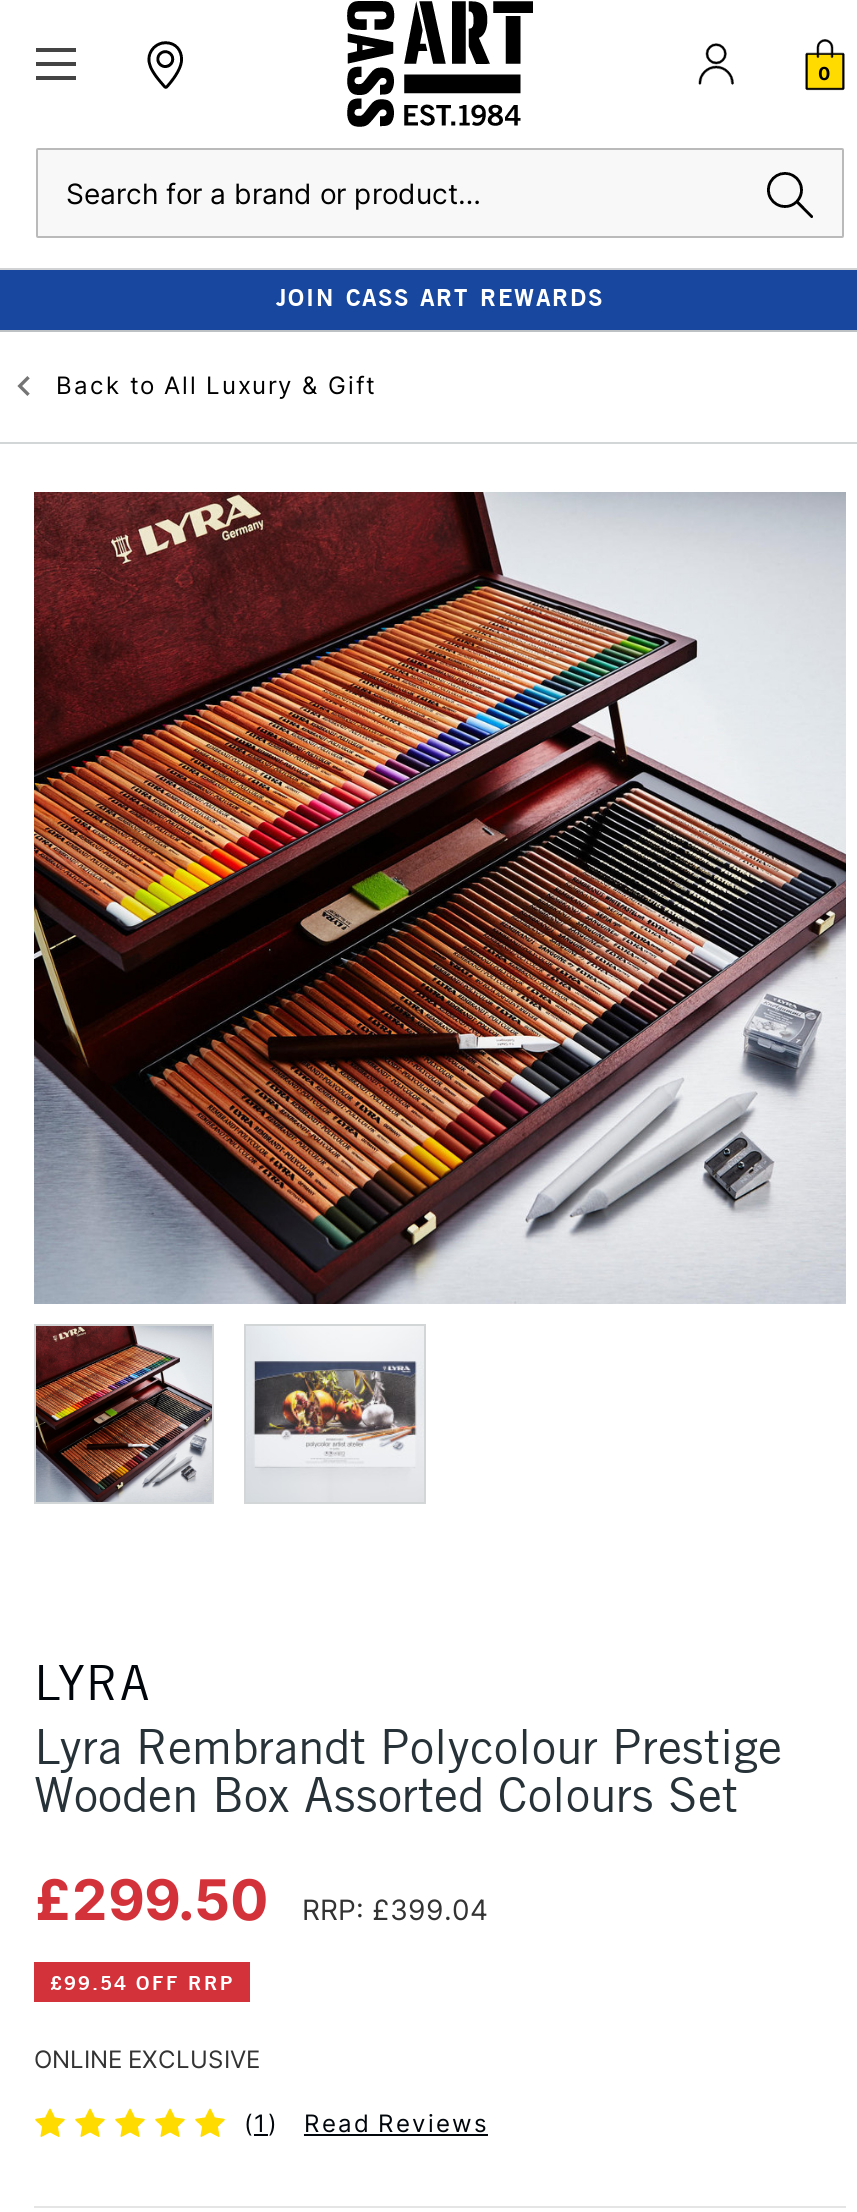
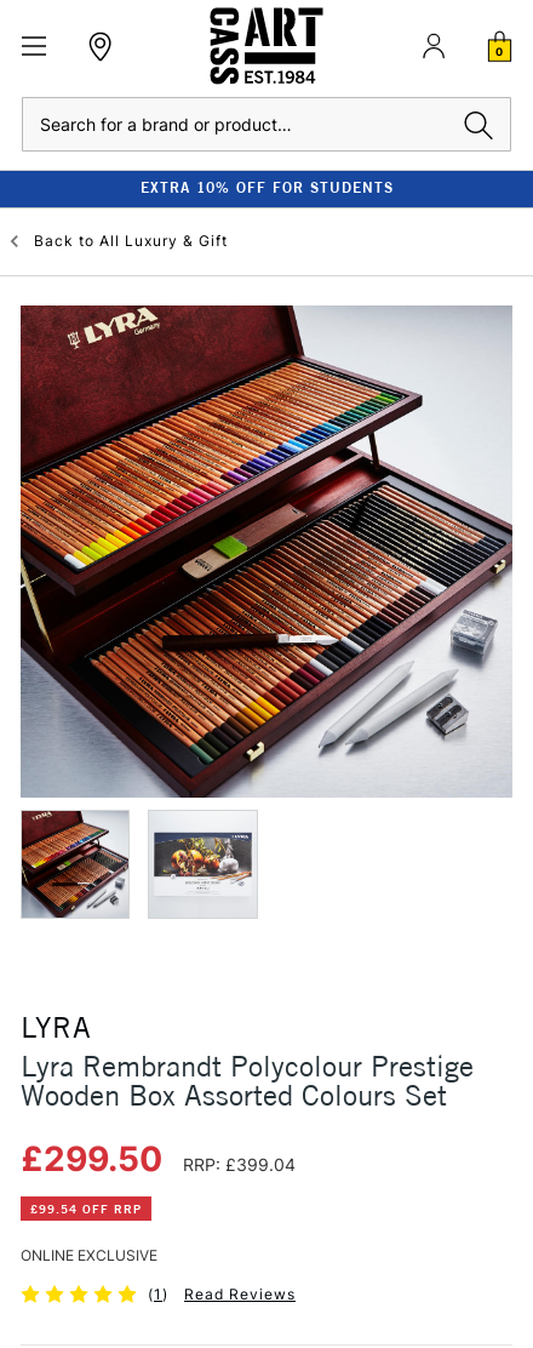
- JOIN CASS ART REWARDS
+ EXTRA 10% OFF FOR STUDENTS
